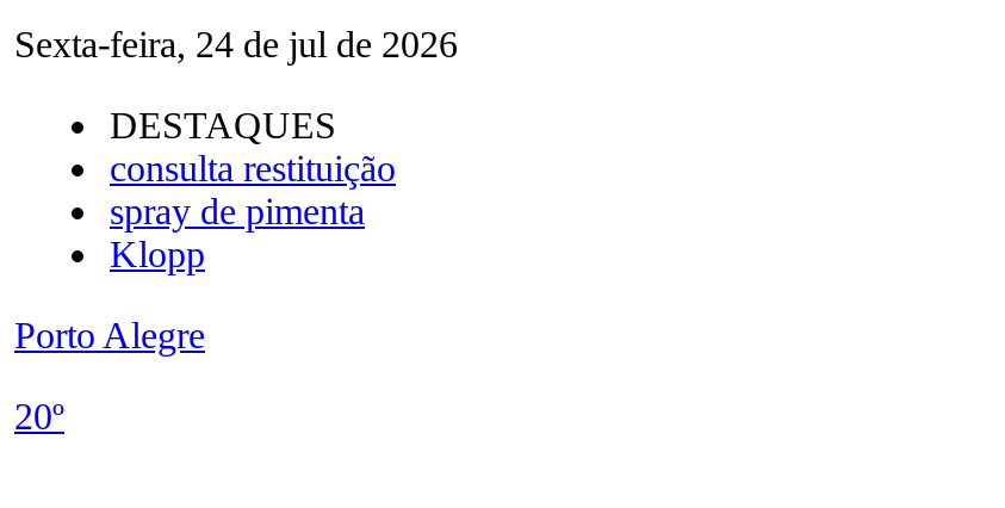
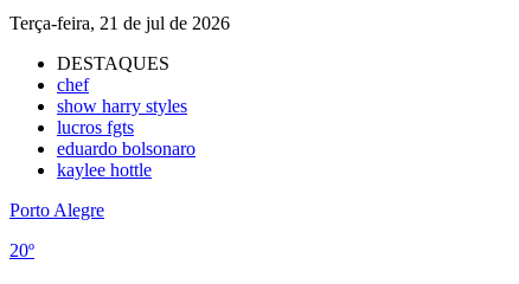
- Sexta-feira, 24 de jul de 2026
+ Terça-feira, 21 de jul de 2026

- consulta restituição
- spray de pimenta
- Klopp
+ chef
+ show harry styles
+ lucros fgts
+ eduardo bolsonaro
+ kaylee hottle
